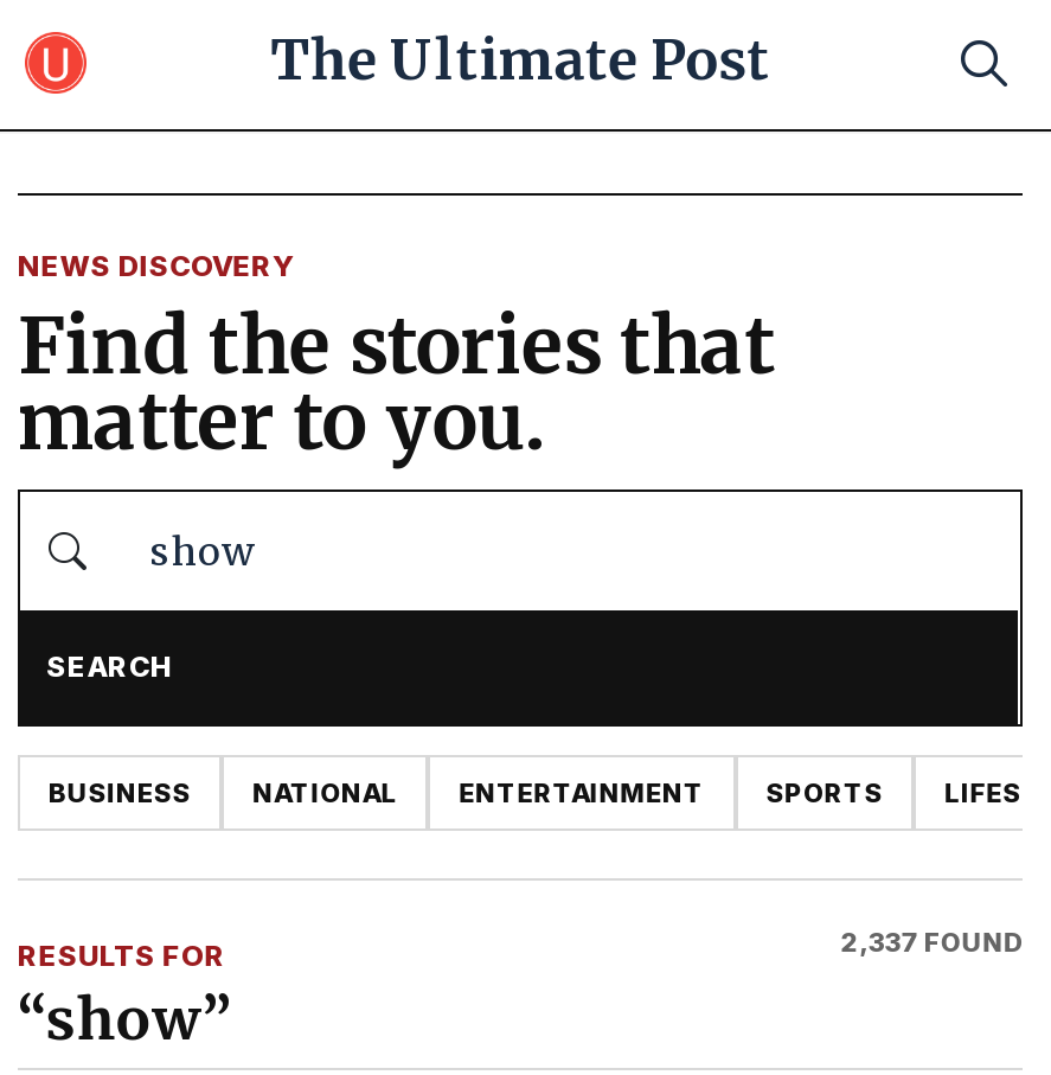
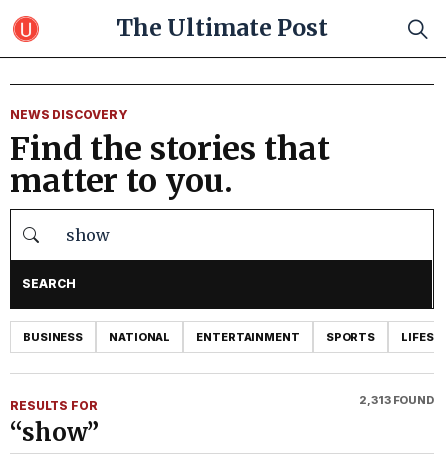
- 2,337 FOUND
+ 2,313 FOUND
